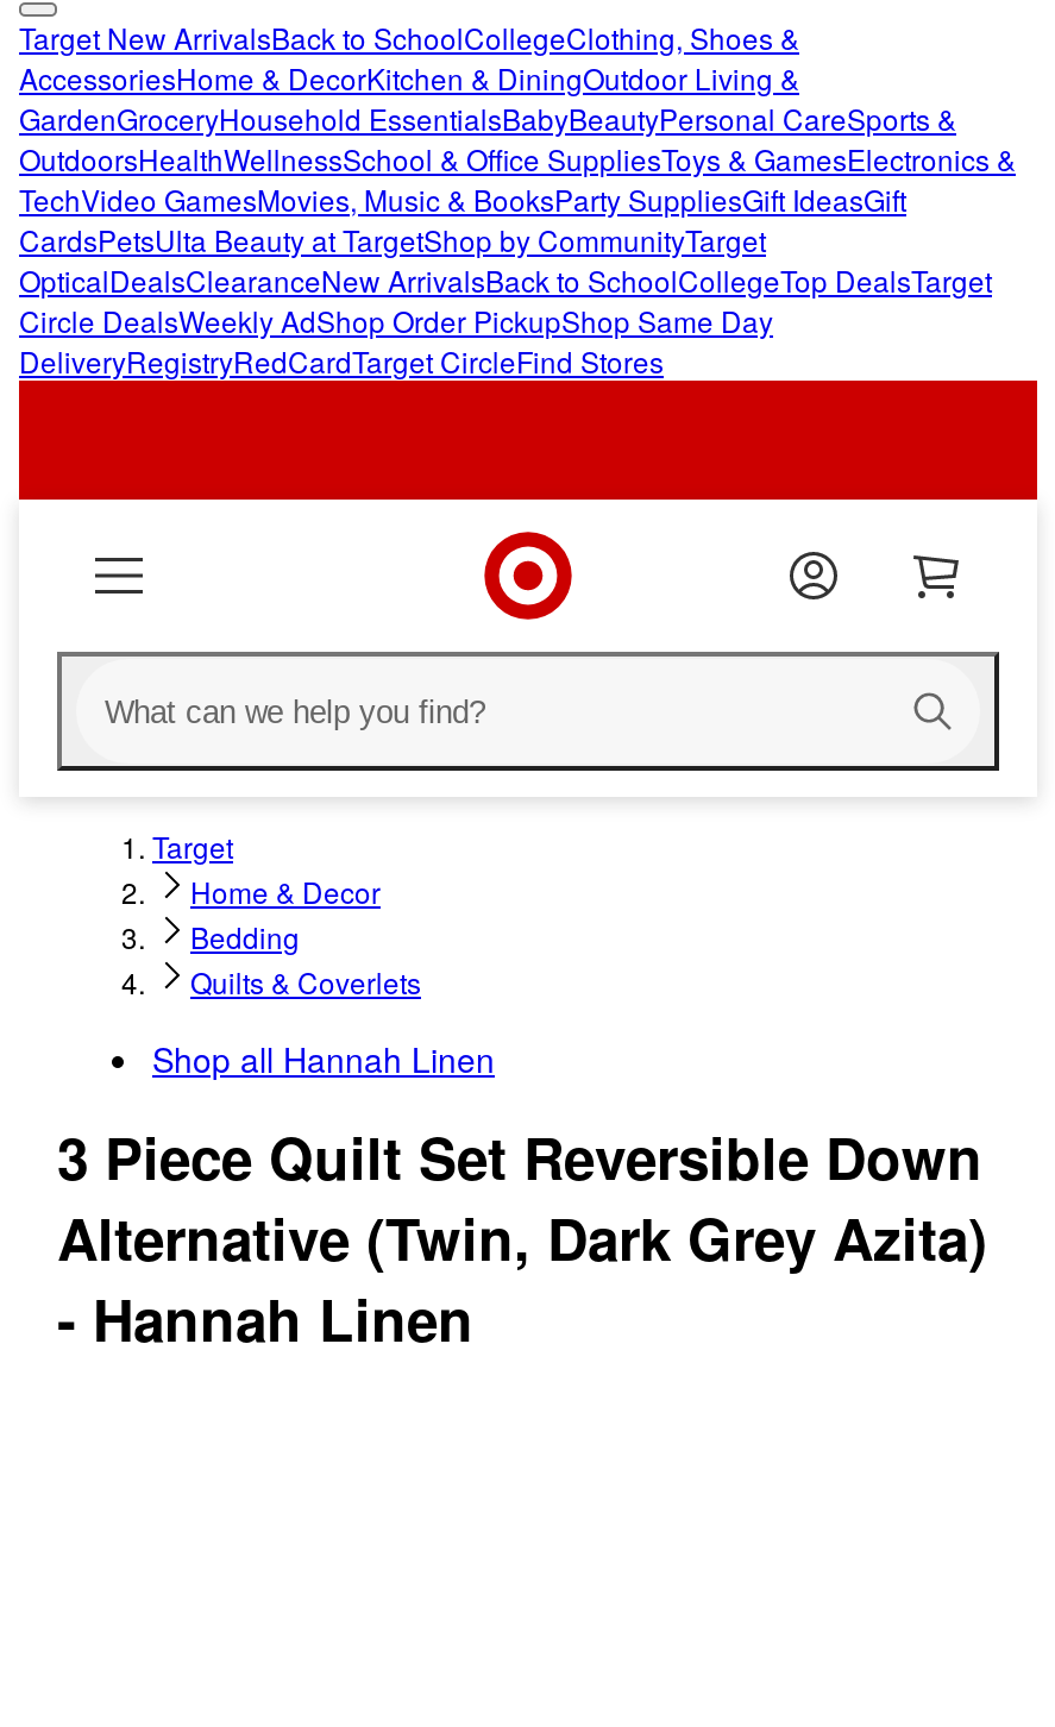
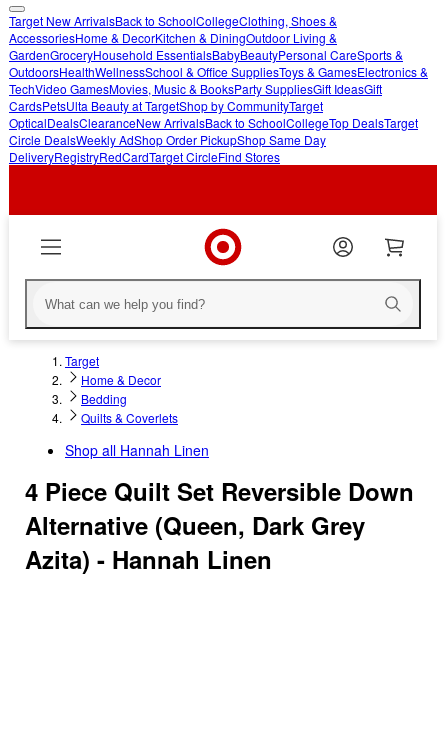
- 3 Piece Quilt Set Reversible Down
- Alternative (Twin, Dark Grey Azita)
- - Hannah Linen
+ 4 Piece Quilt Set Reversible Down
+ Alternative (Queen, Dark Grey
+ Azita) - Hannah Linen
